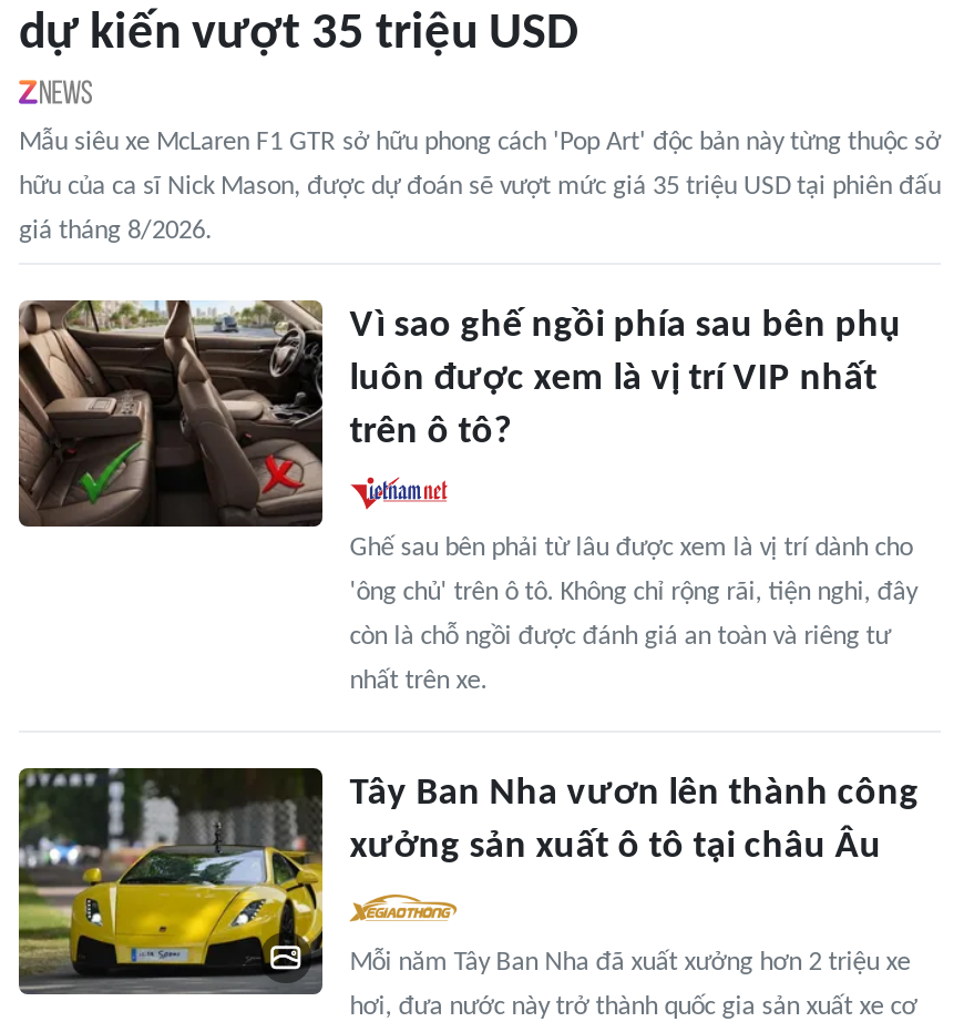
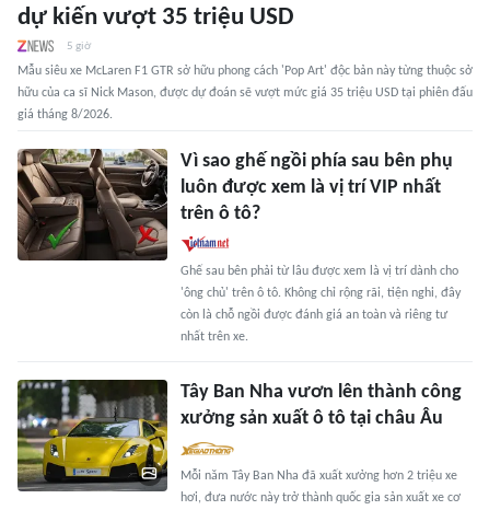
+ 5 giờ
